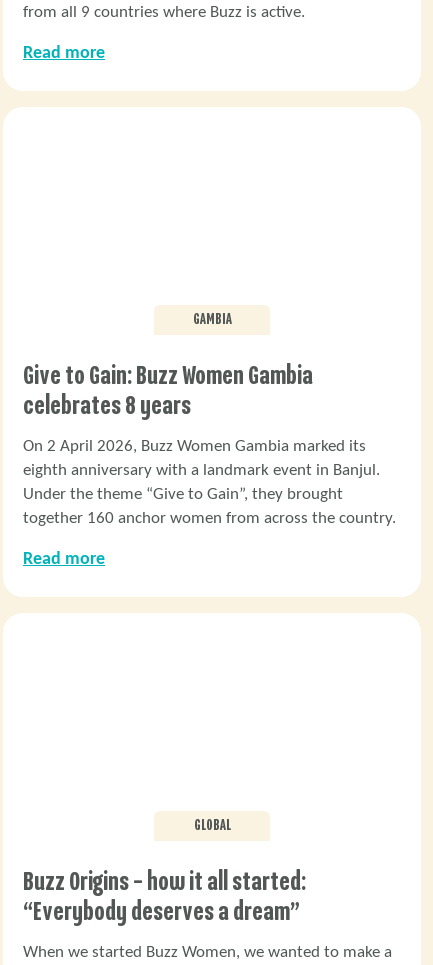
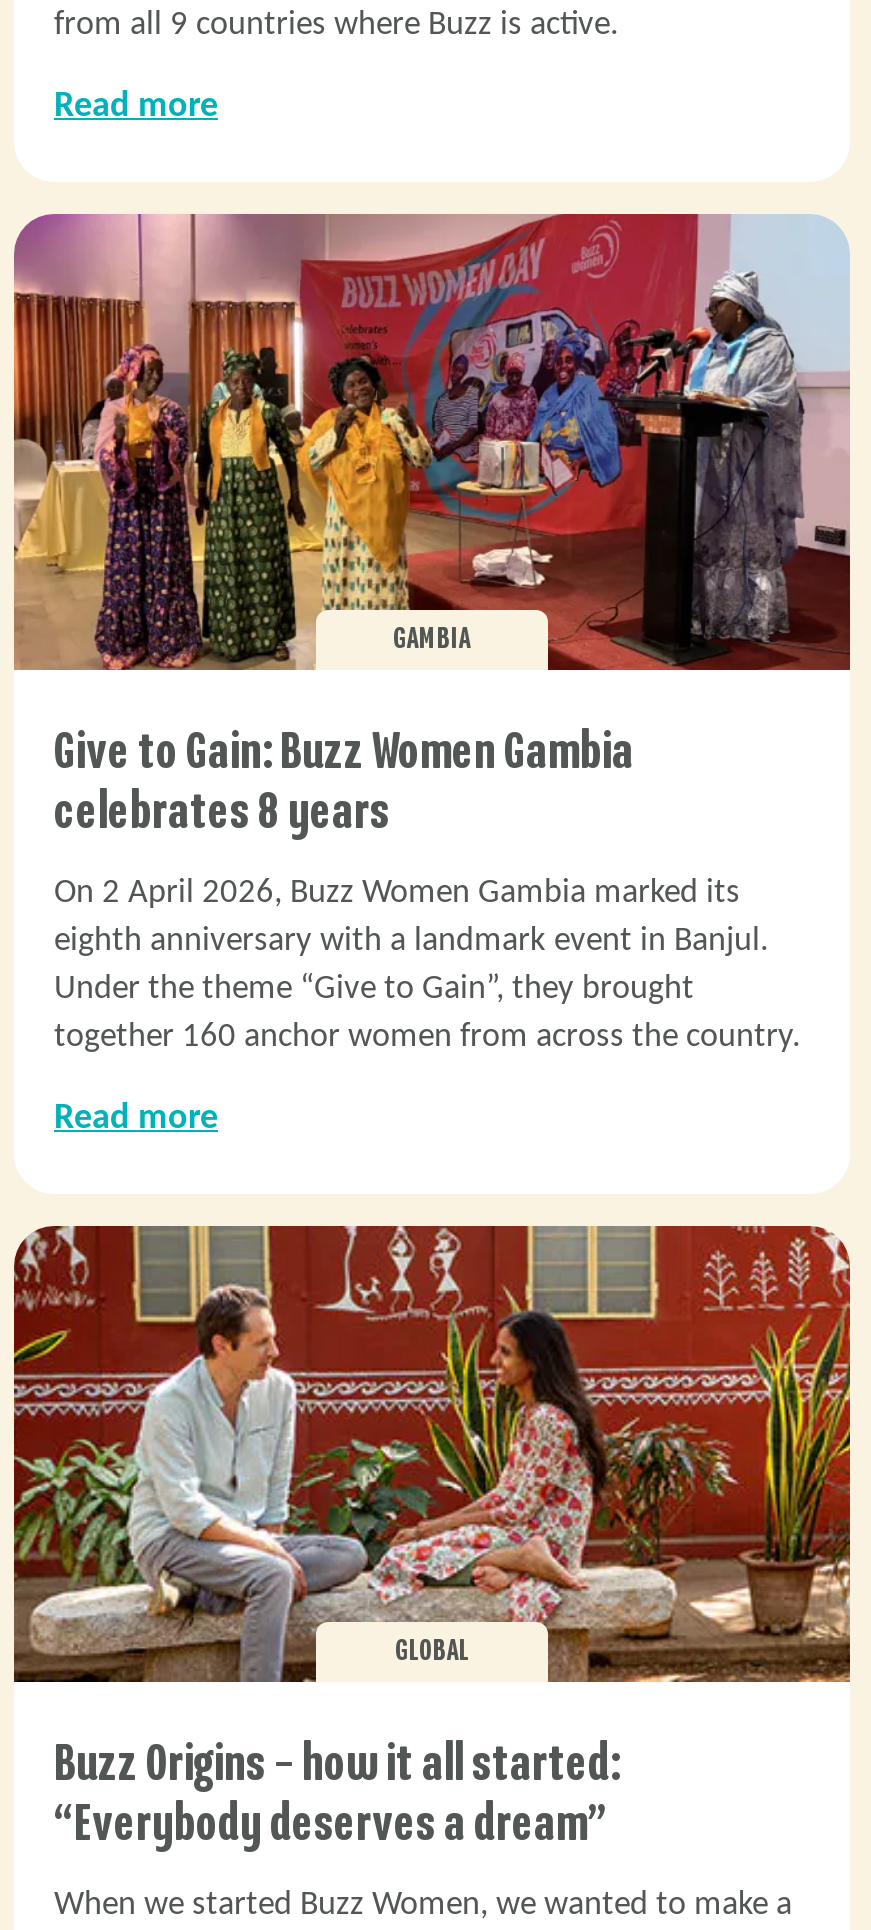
+ [image]

+ [image]
